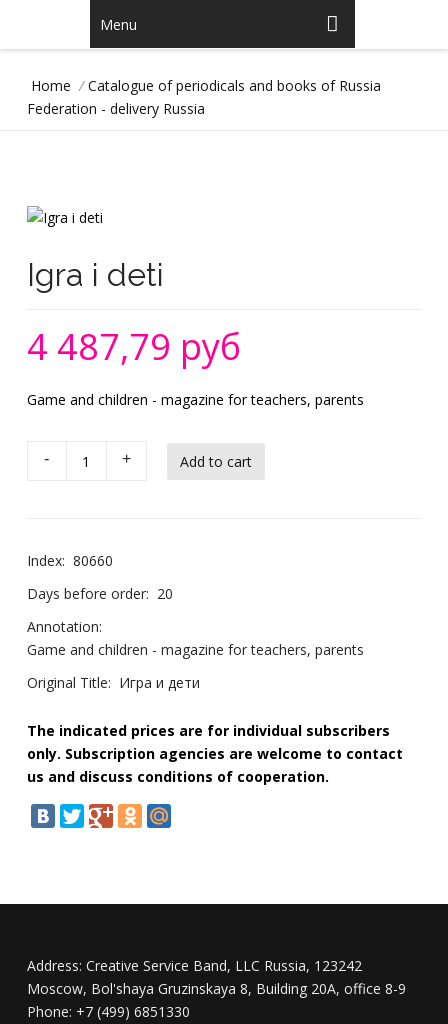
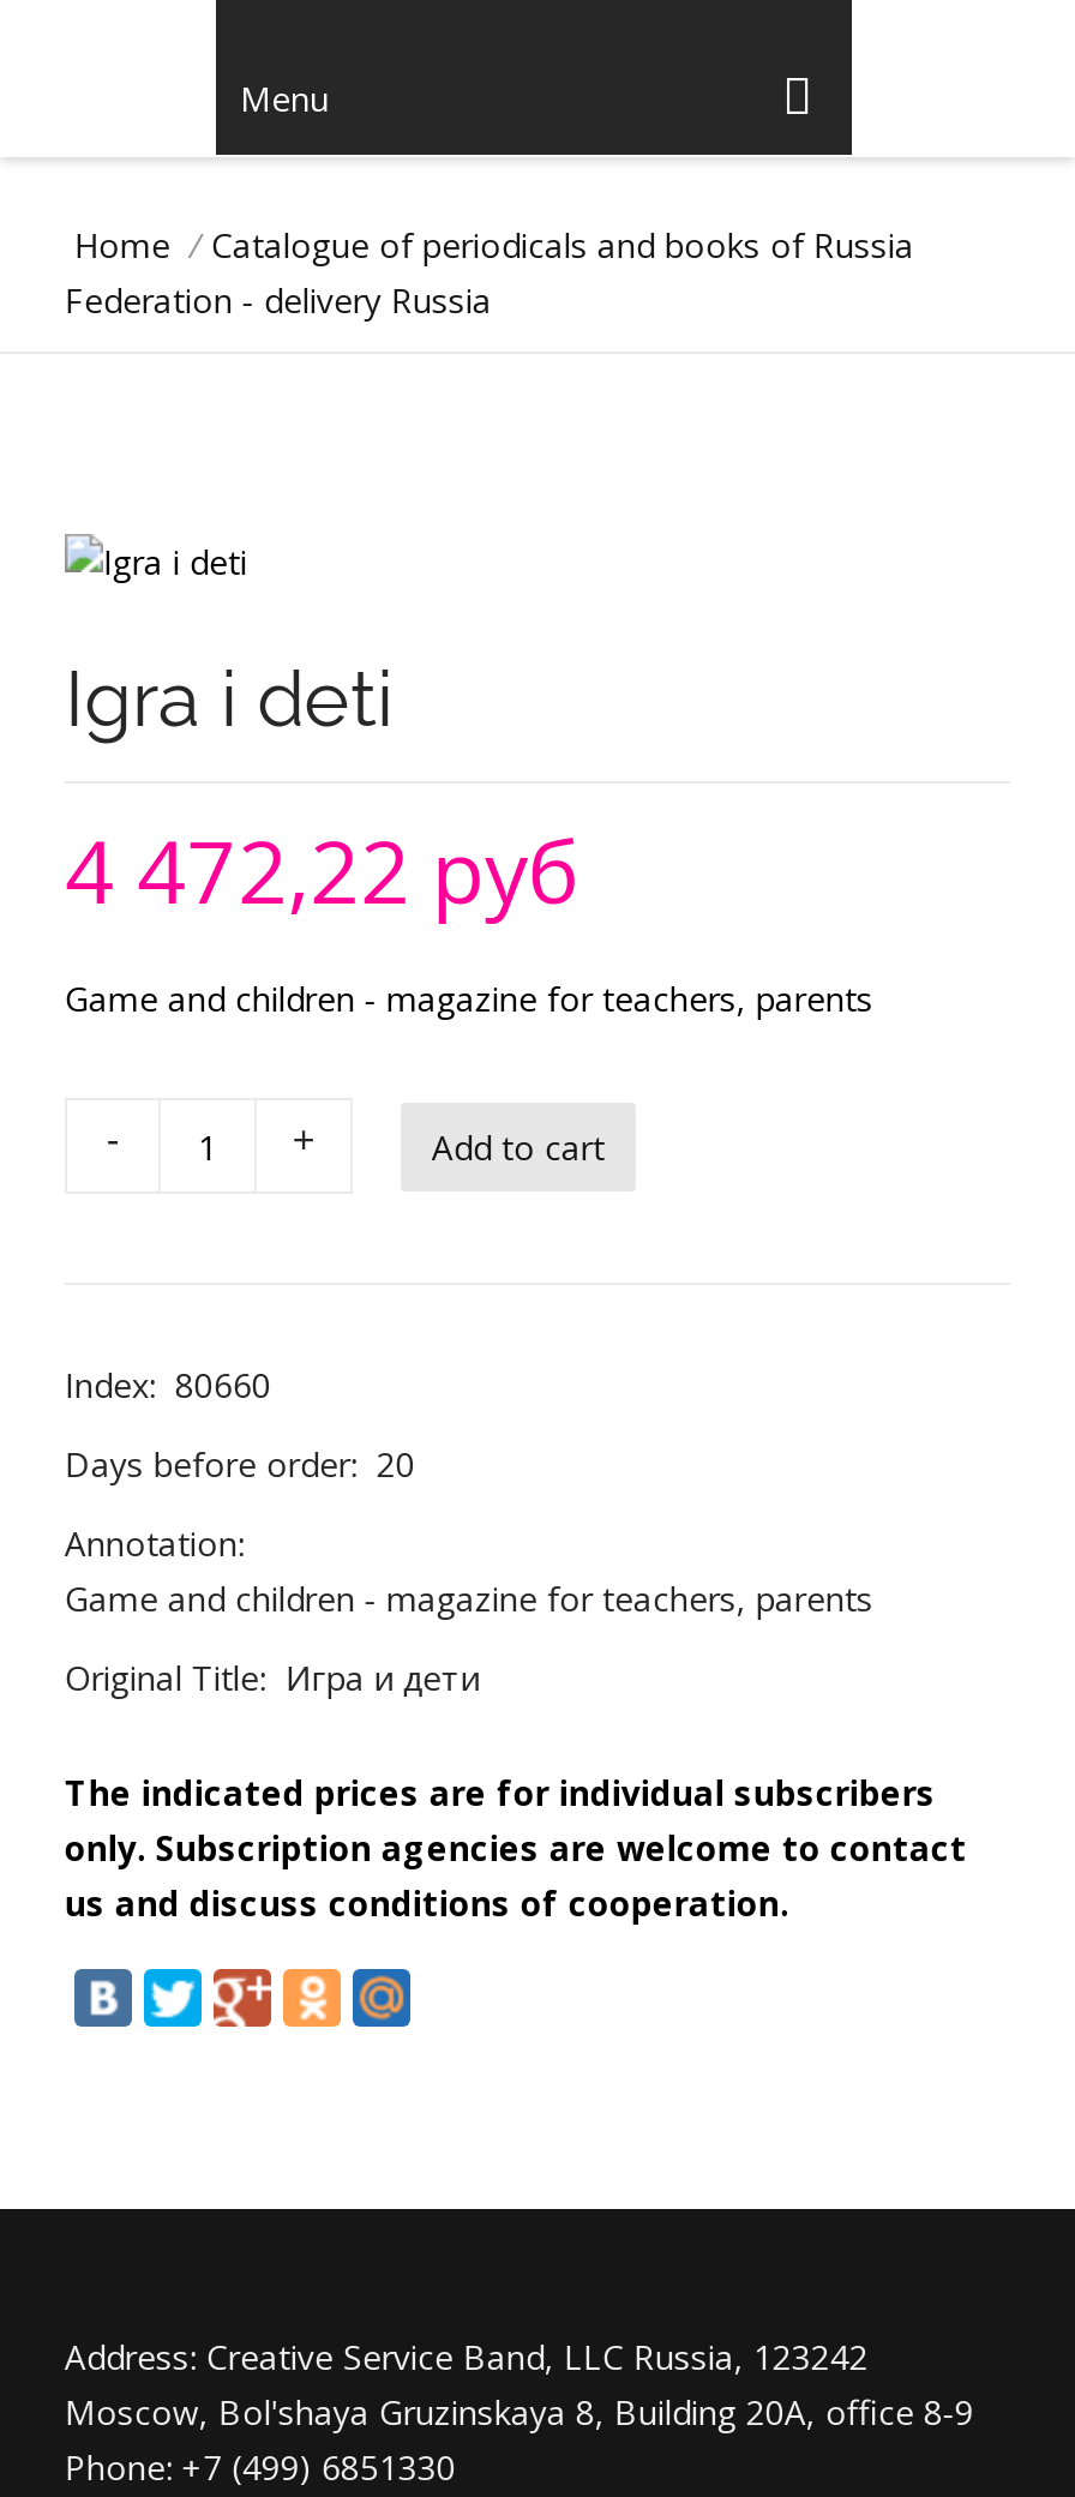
- 4 487,79 руб
+ 4 472,22 руб
